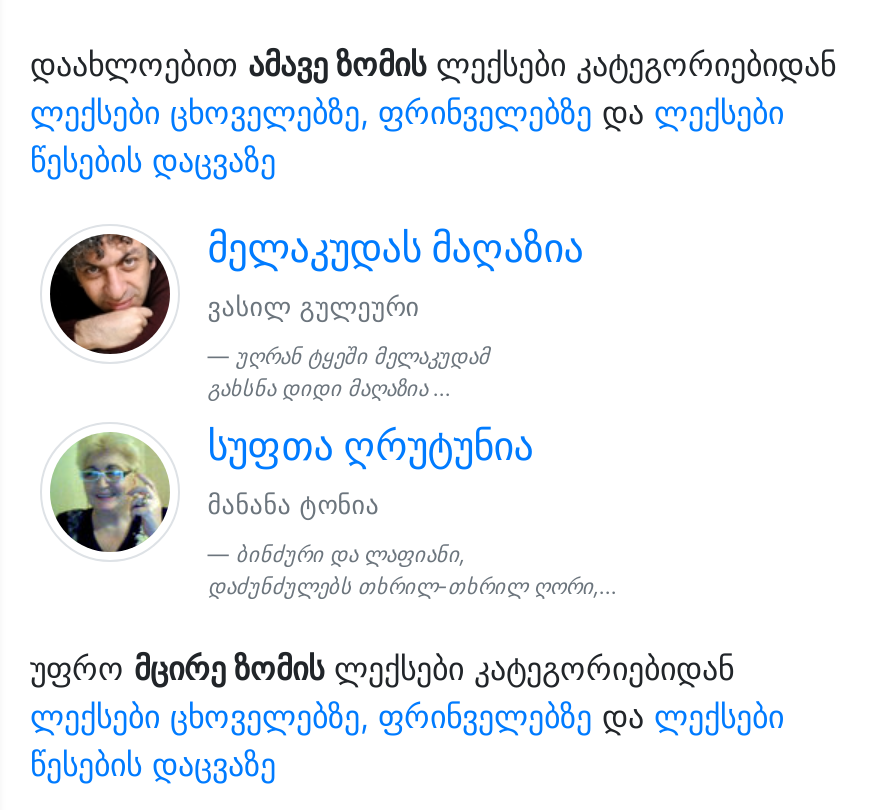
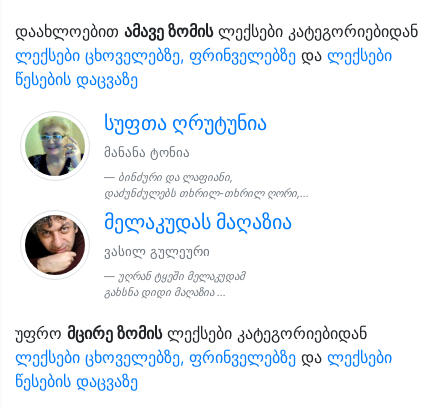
moved down: [image] | მელაკუდას მაღაზია | ვასილ გულეური | უღრან ტყეში მელაკუდამ | გახსნა დიდი მაღაზია ...

moved up: [image] | სუფთა ღრუტუნია | მანანა ტონია | ბინძური და ლაფიანი, | დაძუნძულებს თხრილ-თხრილ ღორი,...
